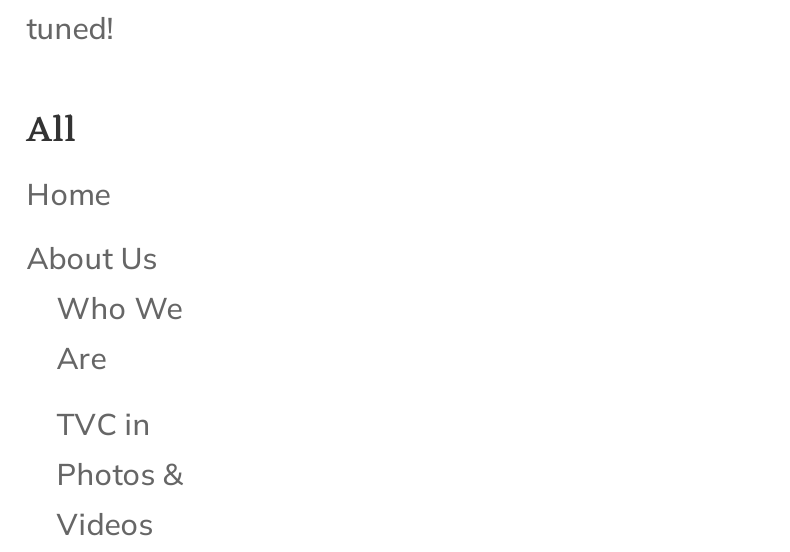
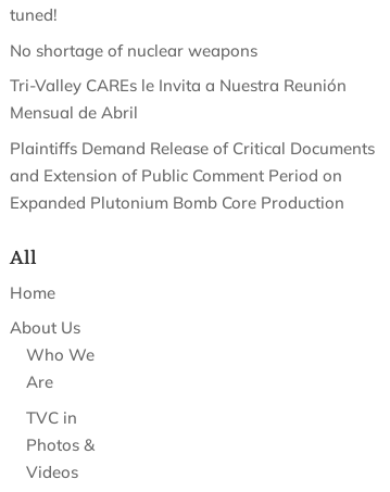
+ No shortage of nuclear weapons
+ Tri-Valley CAREs le Invita a Nuestra Reunión
+ Mensual de Abril
+ Plaintiffs Demand Release of Critical Documents
+ and Extension of Public Comment Period on
+ Expanded Plutonium Bomb Core Production
